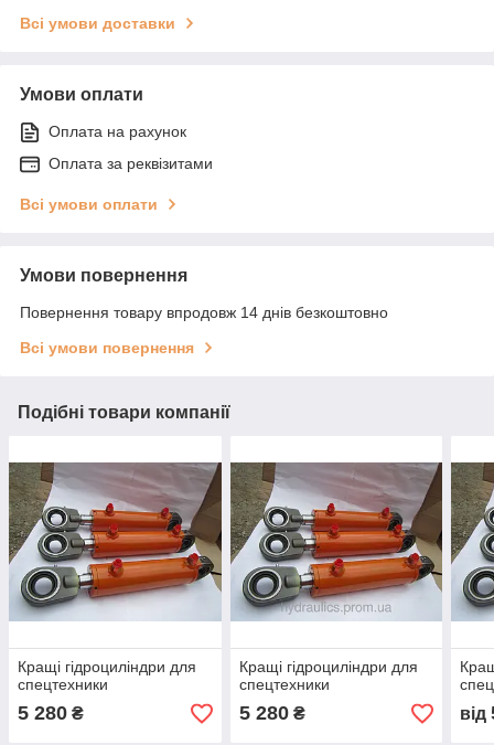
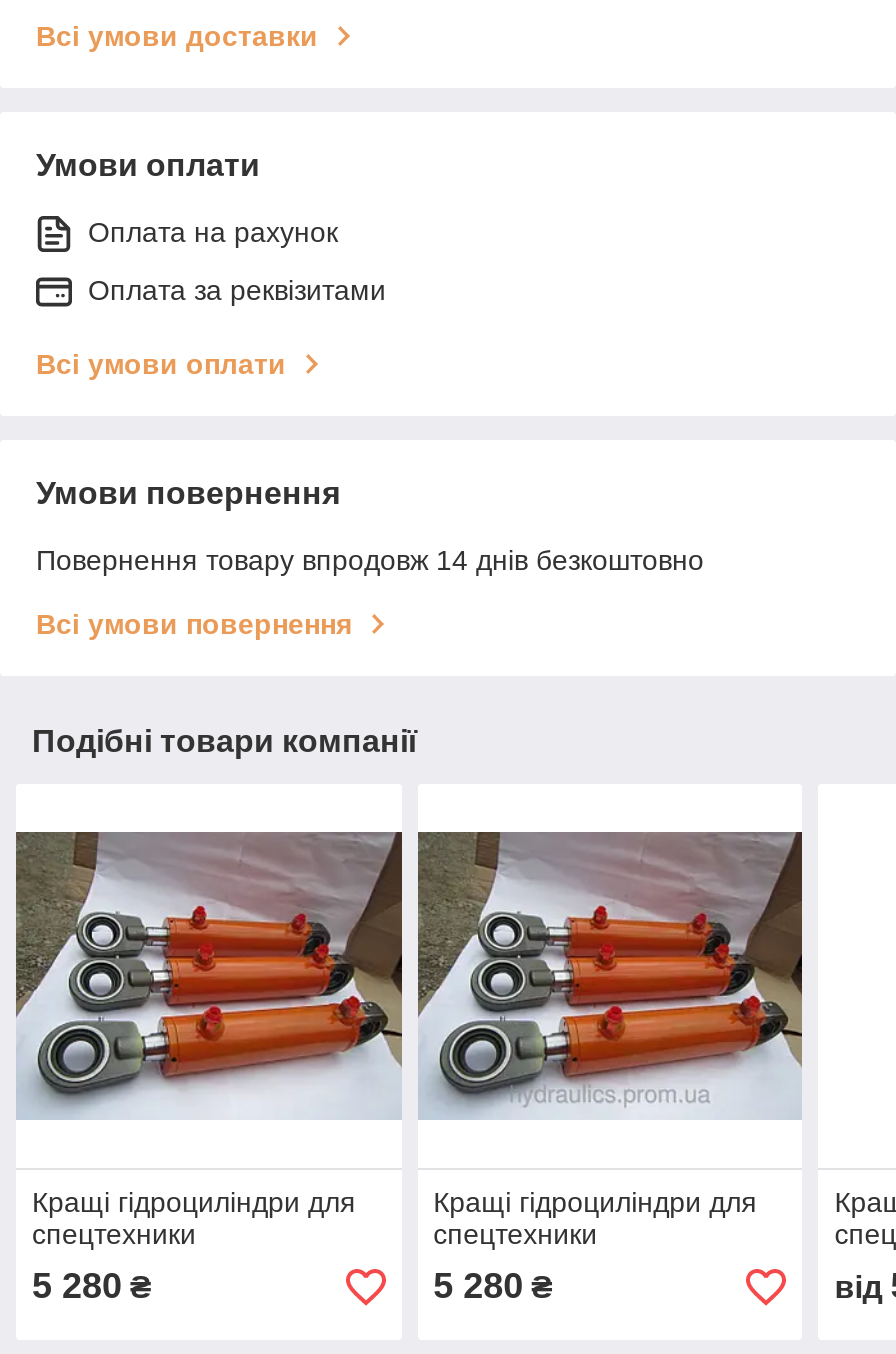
- [image]
